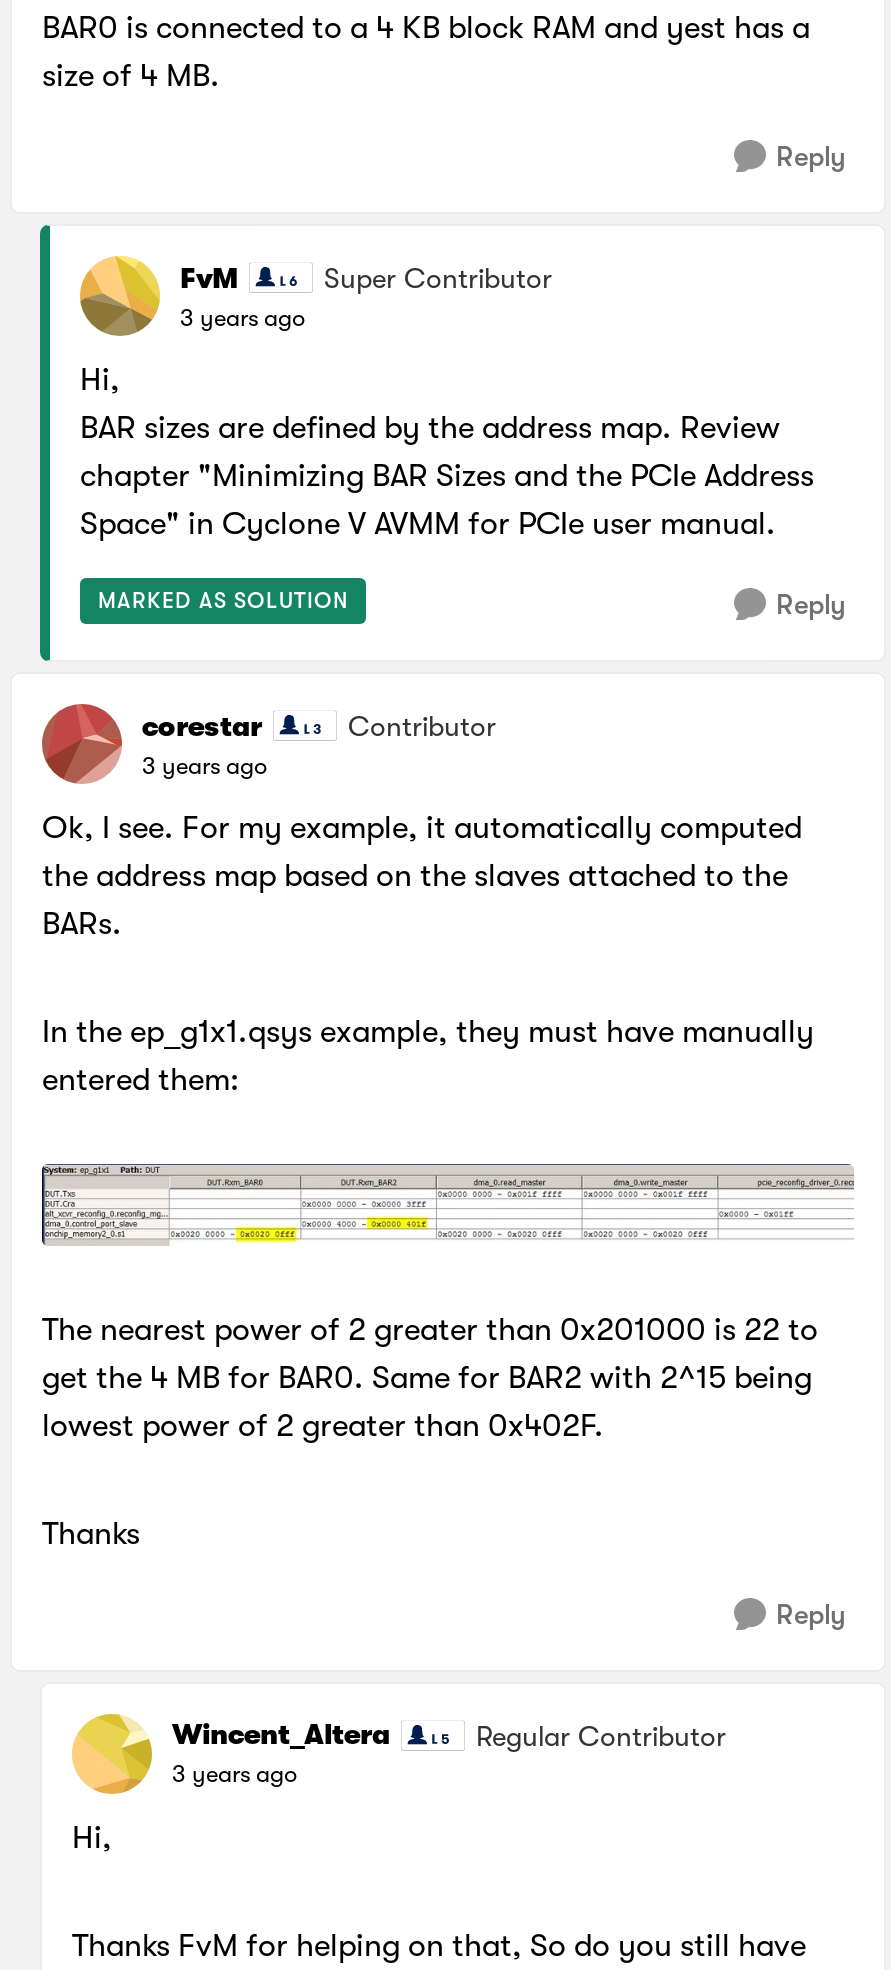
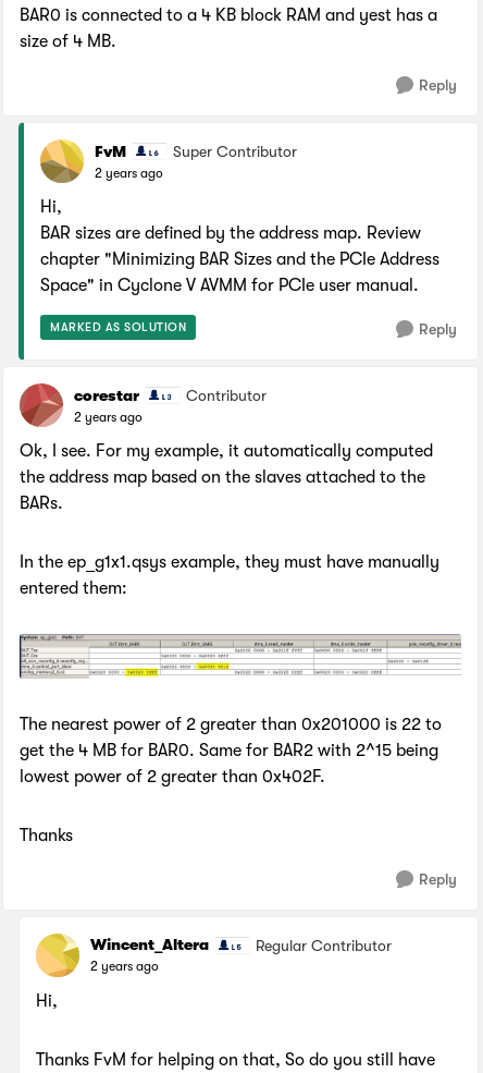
- 3 years ago
+ 2 years ago

- 3 years ago
+ 2 years ago

- 3 years ago
+ 2 years ago
